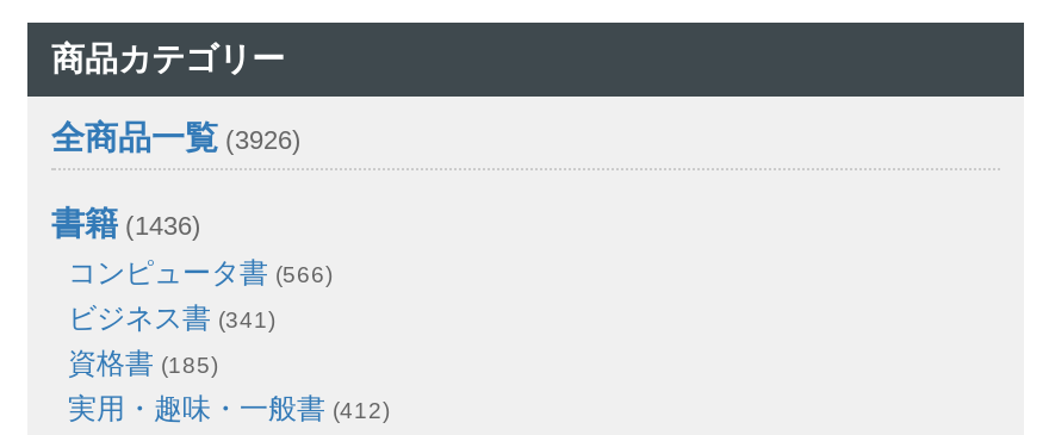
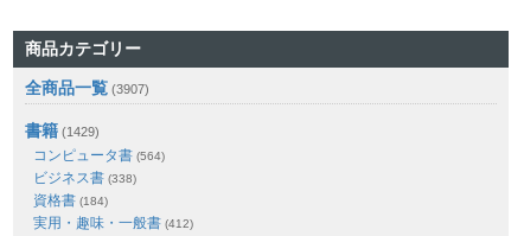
- 全商品一覧(3926)
+ 全商品一覧(3907)

- 書籍(1436)
+ 書籍(1429)

- コンピュータ書(566)
+ コンピュータ書(564)

- ビジネス書(341)
+ ビジネス書(338)

- 資格書(185)
+ 資格書(184)
